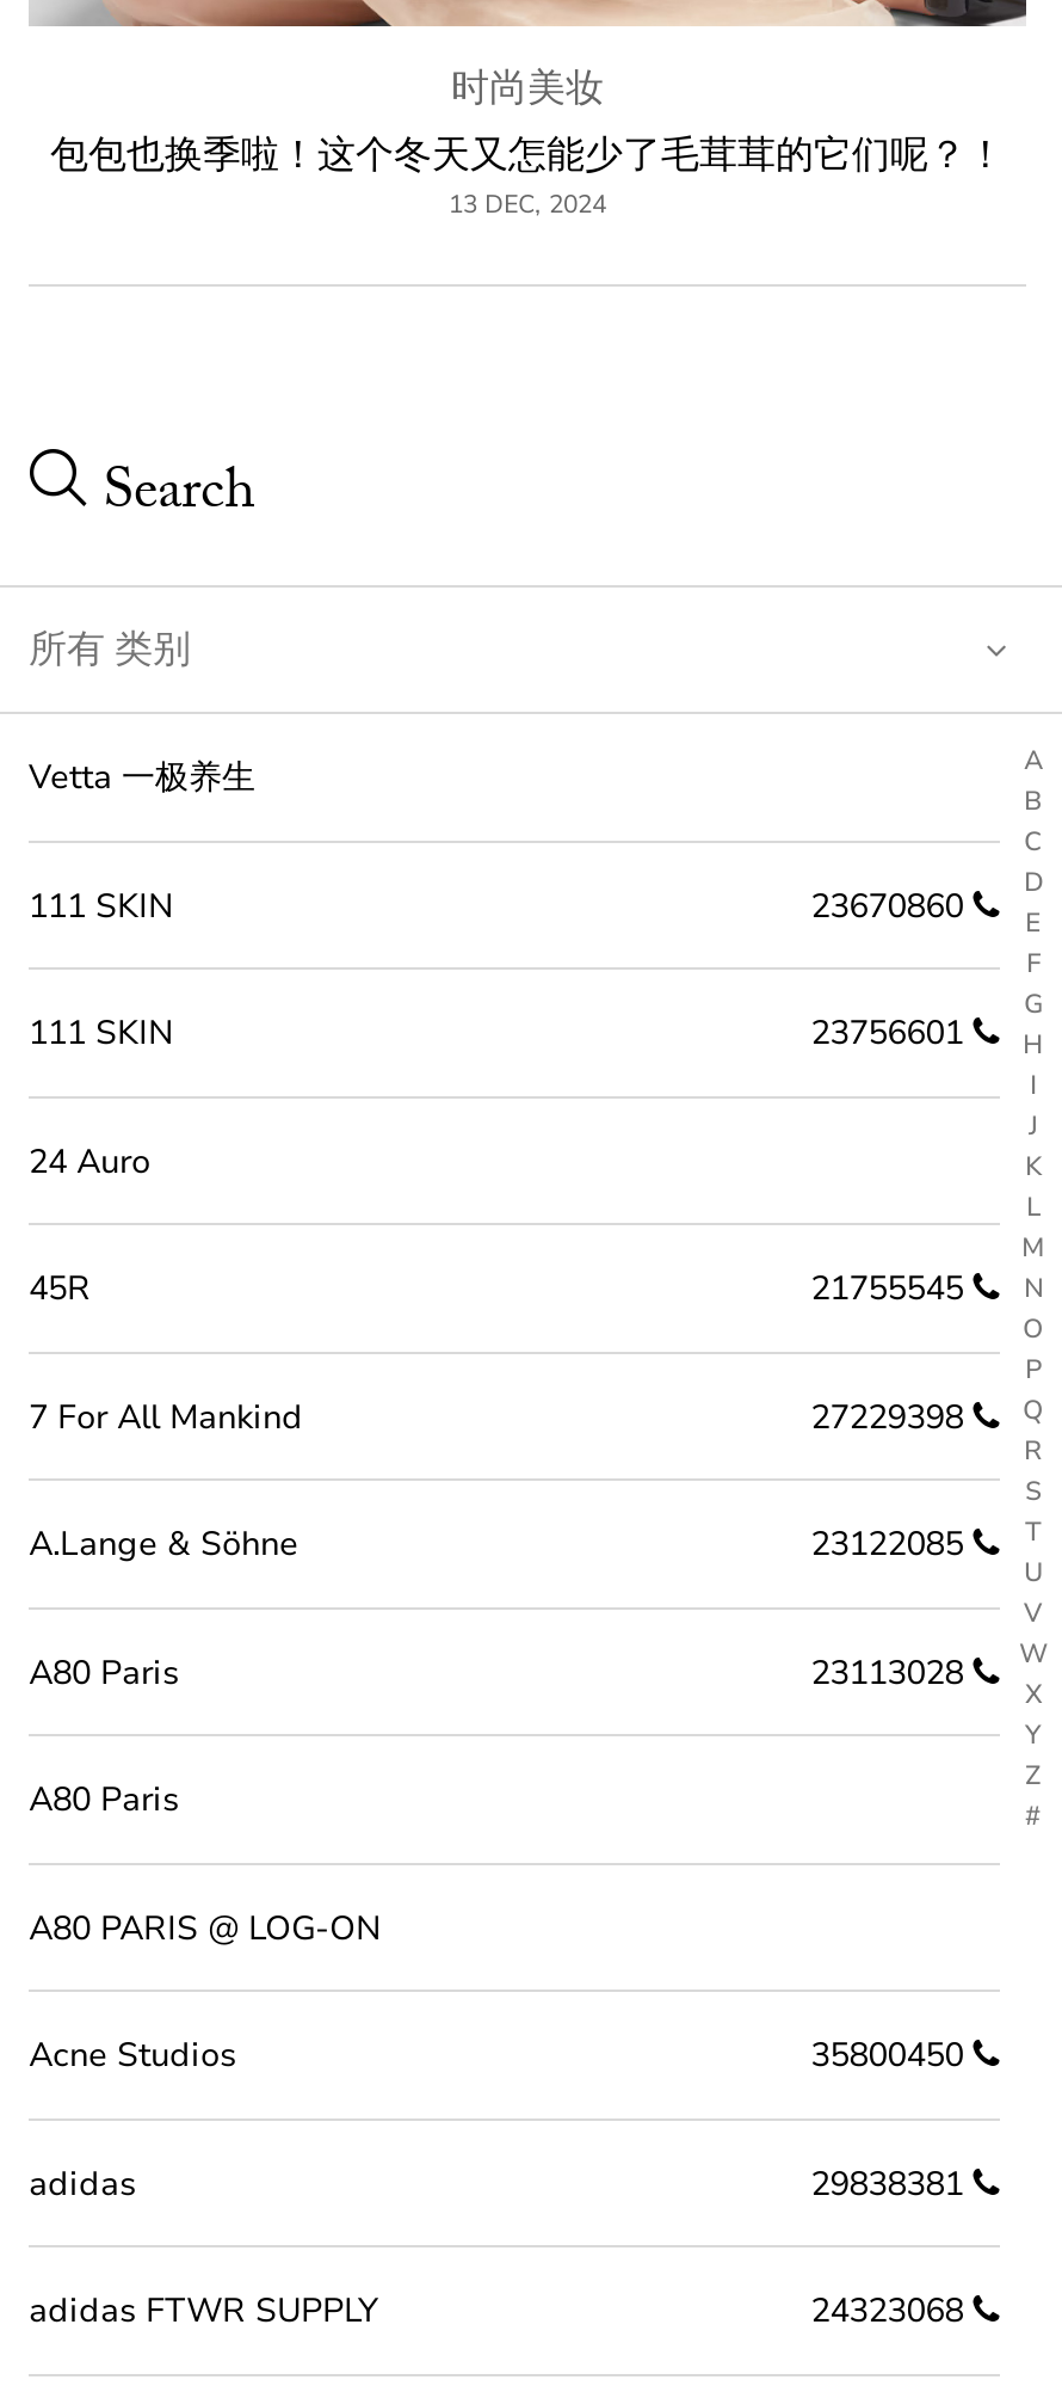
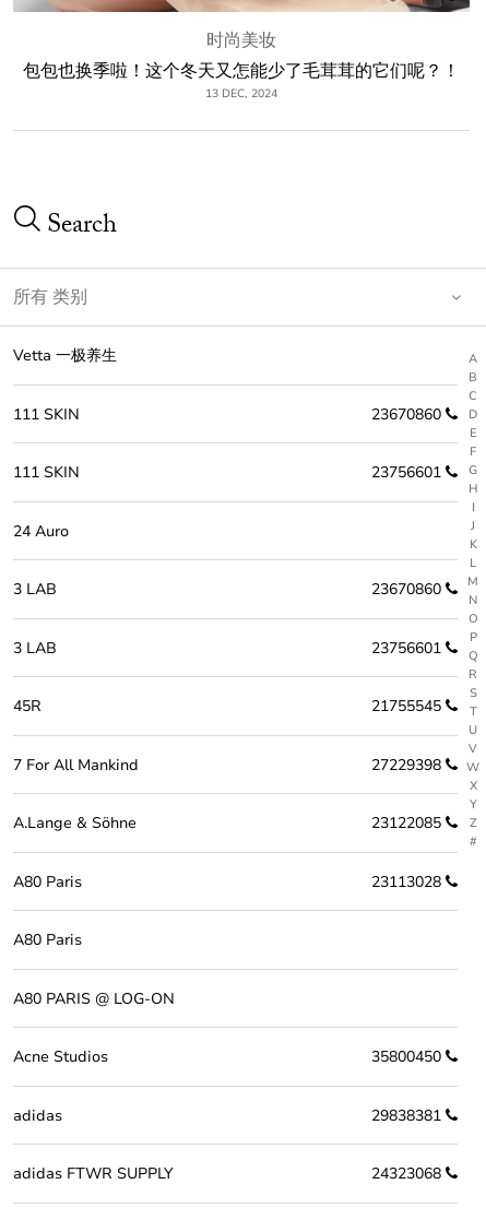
+ 3 LAB
+ 23670860
+ 3 LAB
+ 23756601
